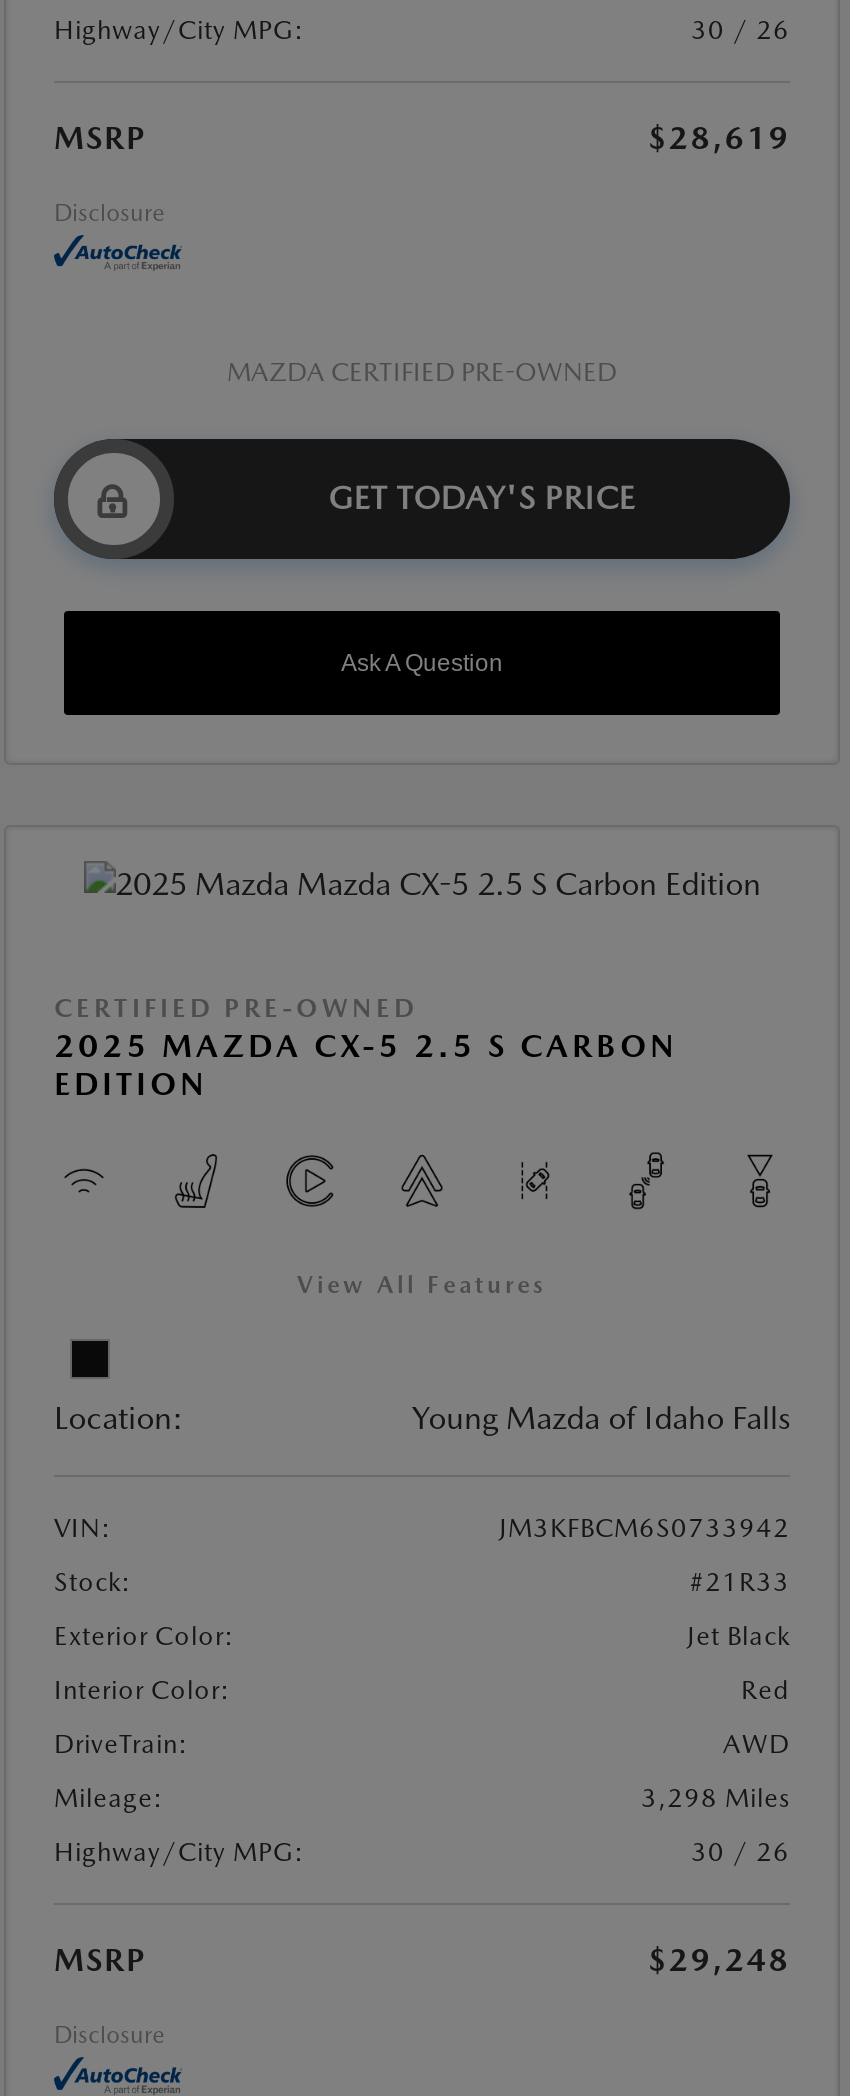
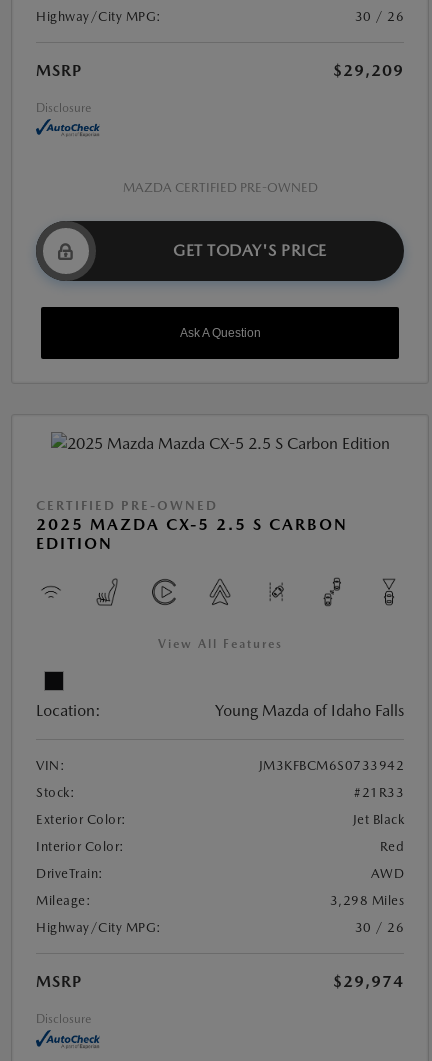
- $28,619
+ $29,209

- $29,248
+ $29,974
